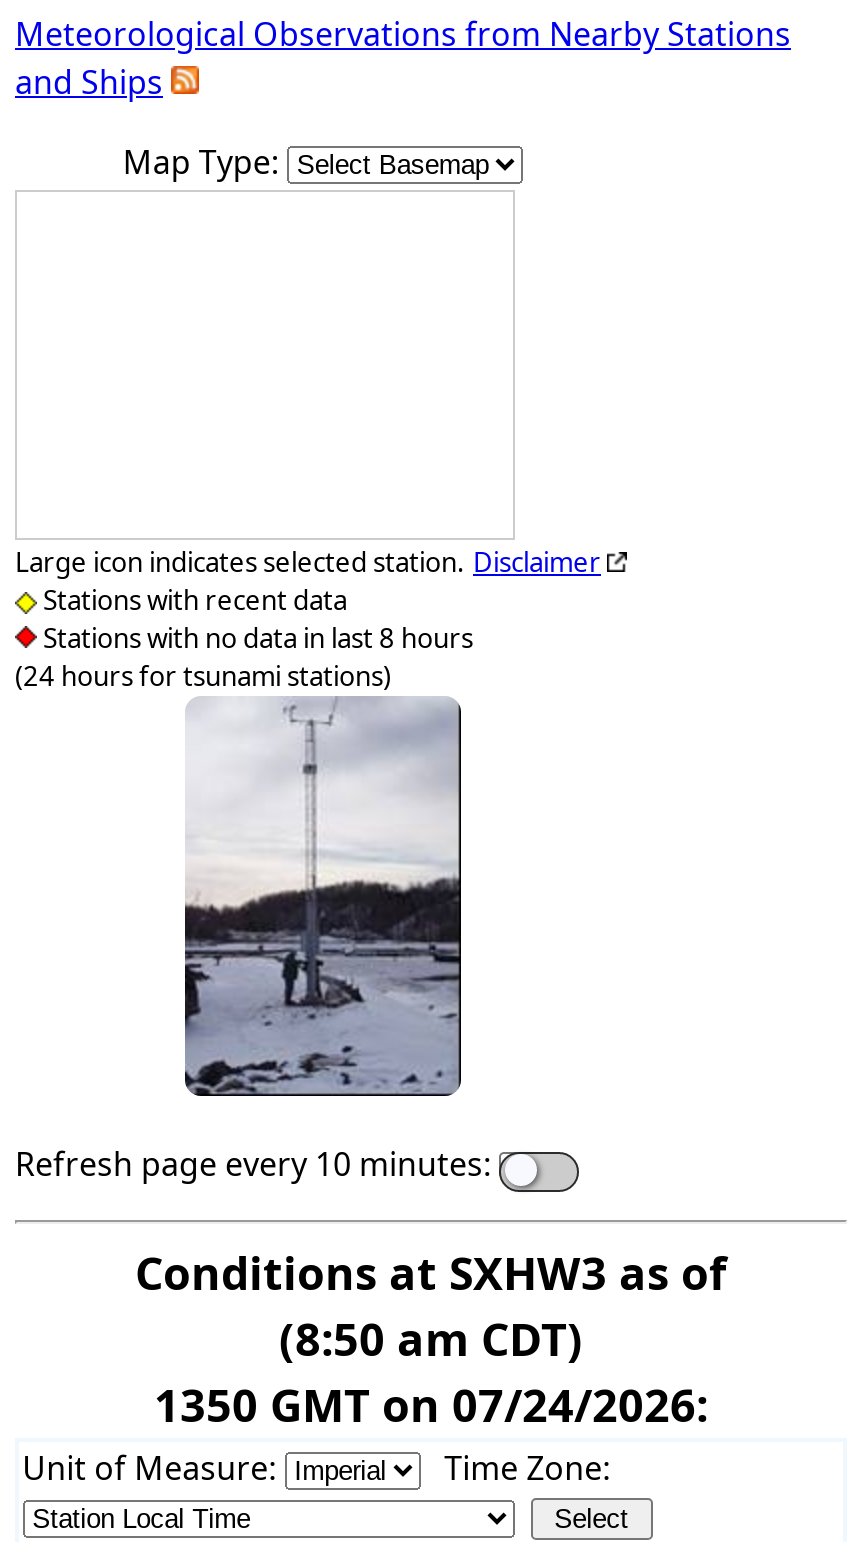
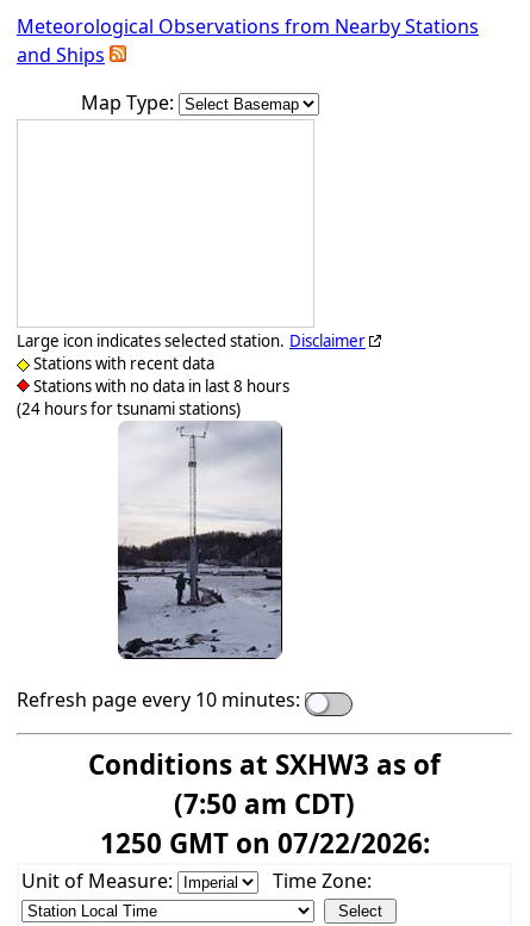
- (8:50 am CDT)
+ (7:50 am CDT)

- 1350 GMT on 07/24/2026:
+ 1250 GMT on 07/22/2026:
